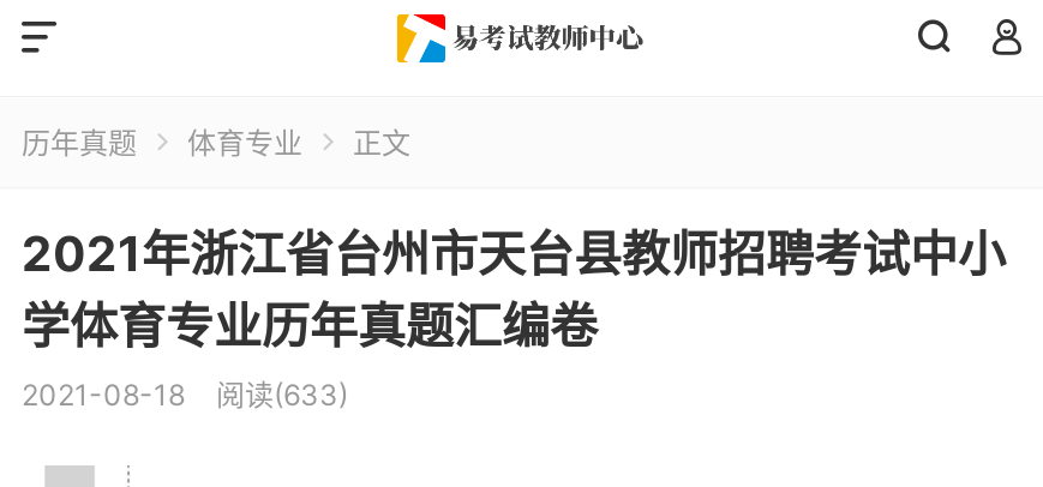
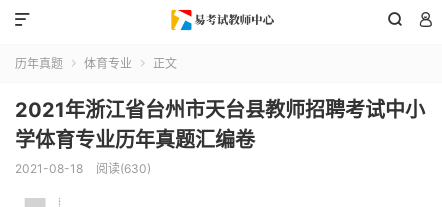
- 2021-08-18 阅读(633)
+ 2021-08-18 阅读(630)
